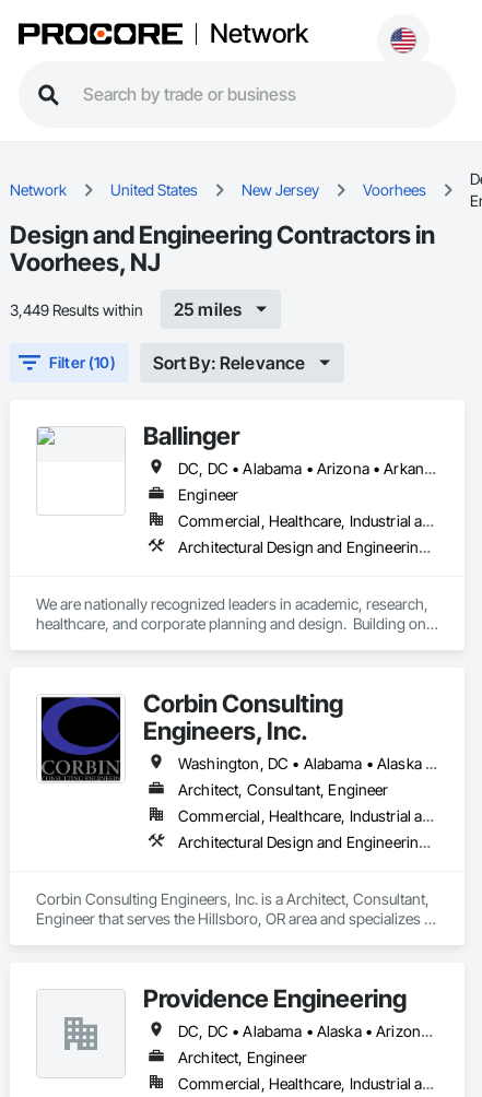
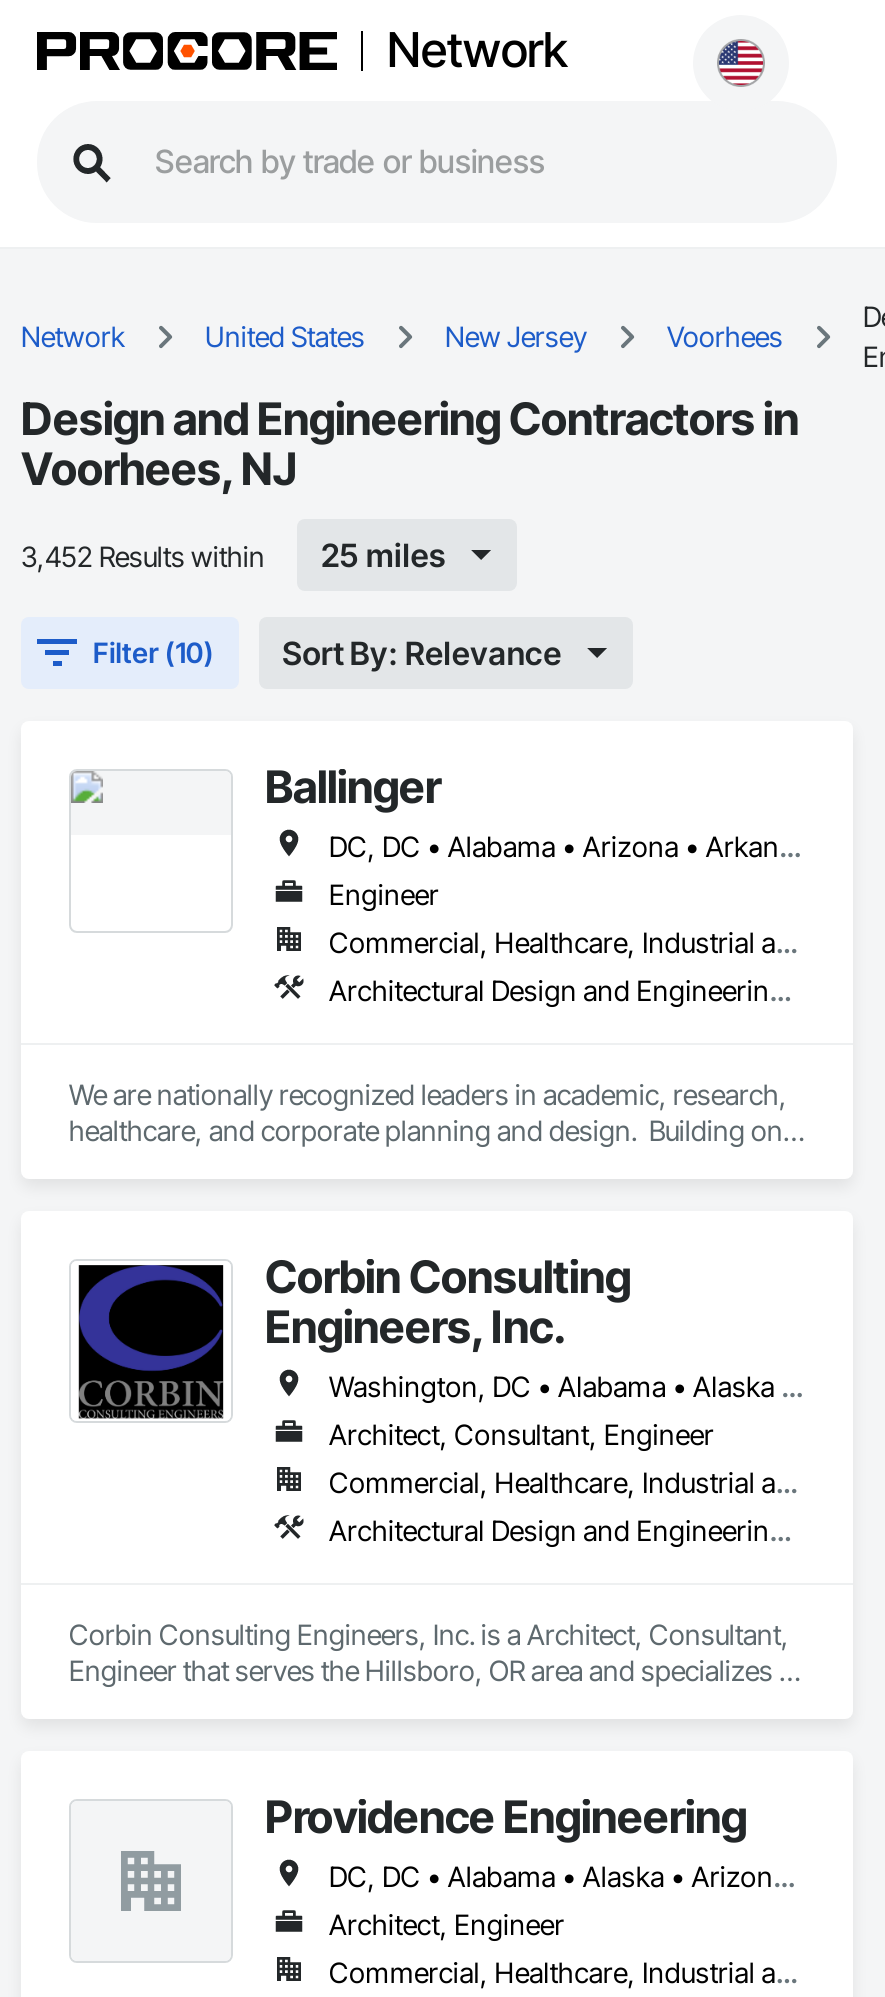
- 3,449 Results within
+ 3,452 Results within
